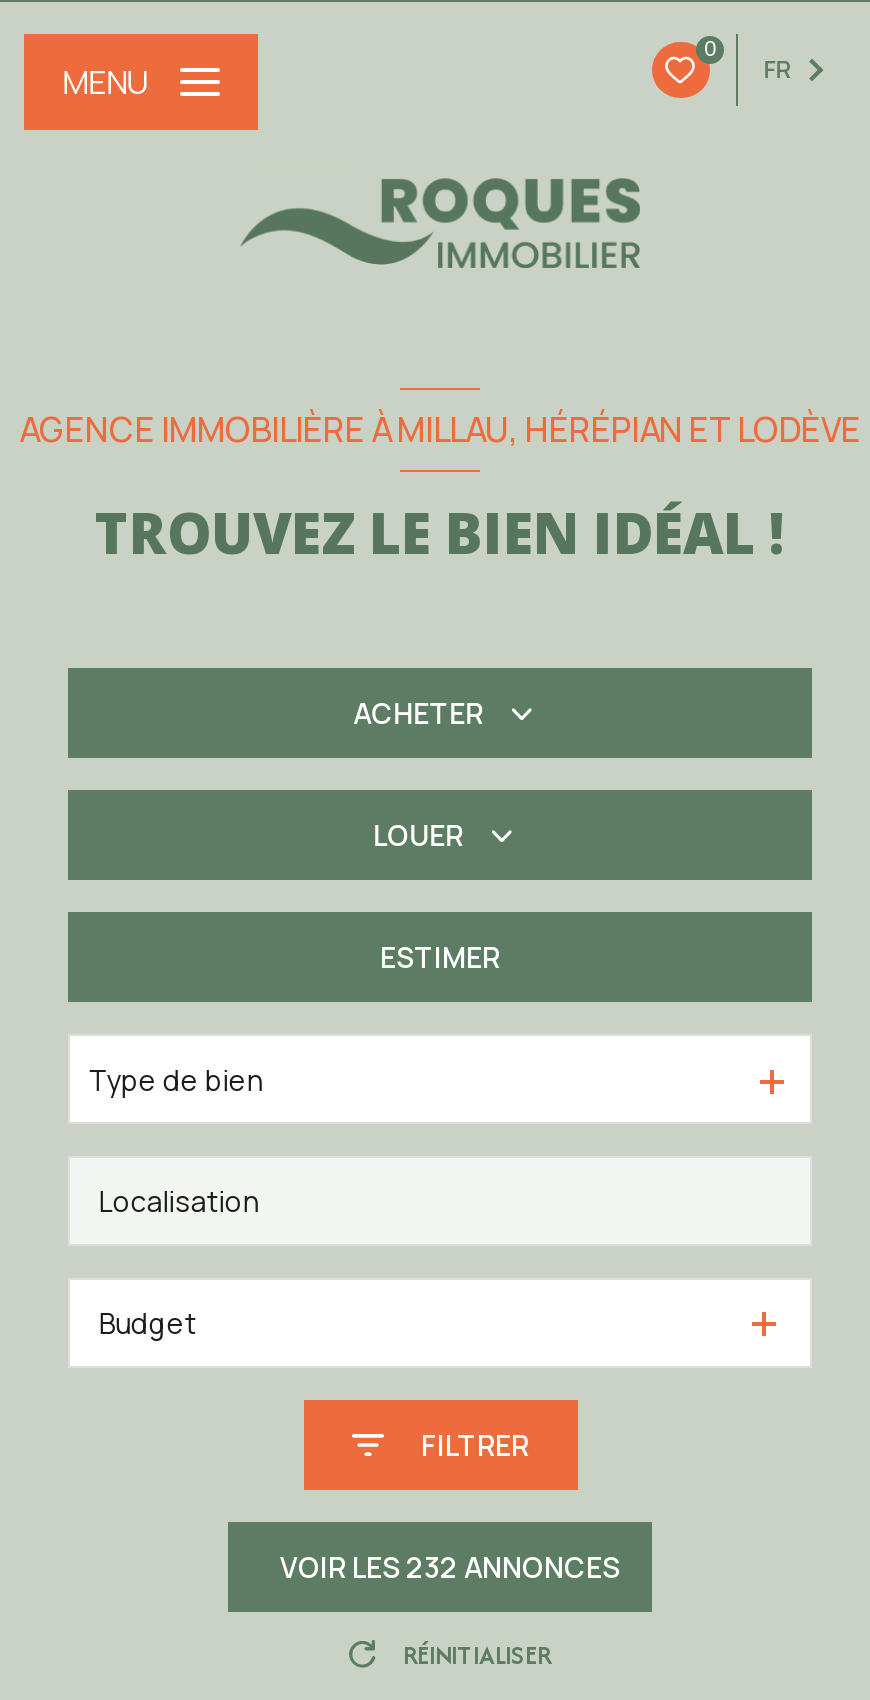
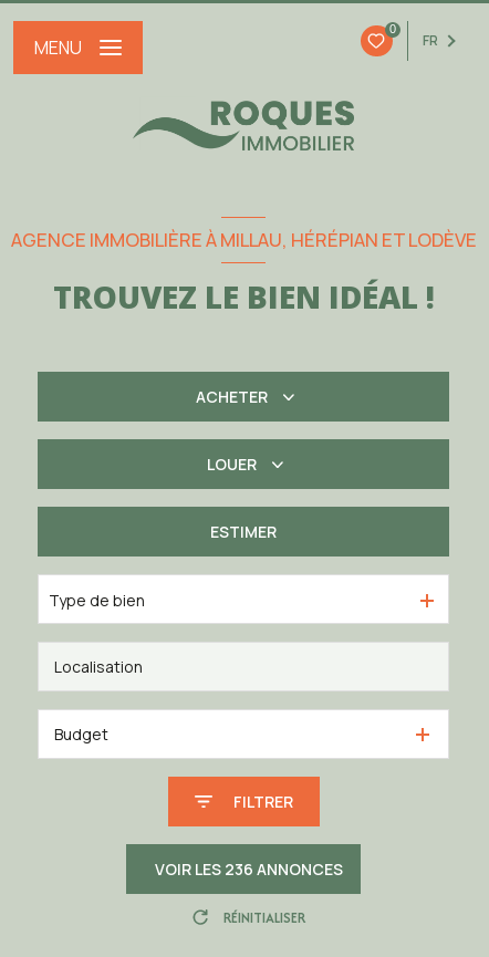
- VOIR LES 232 ANNONCES
+ VOIR LES 236 ANNONCES
